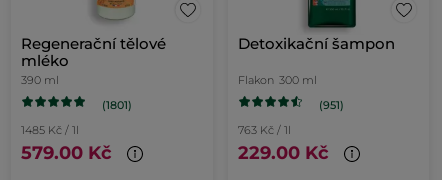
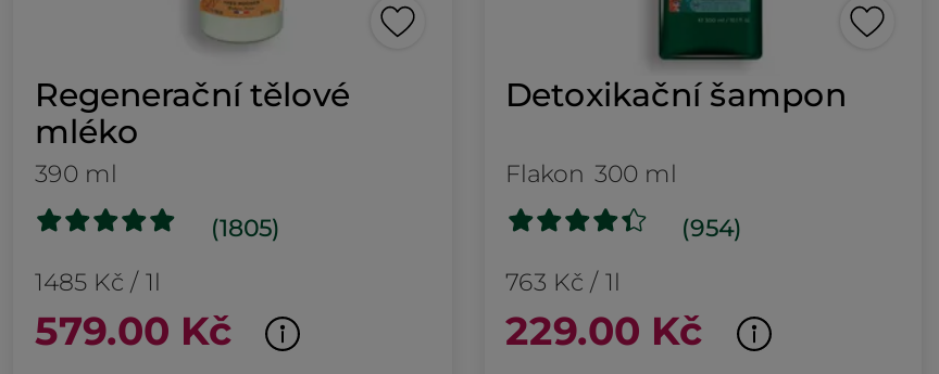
- (1801)
+ (1805)

- (951)
+ (954)
